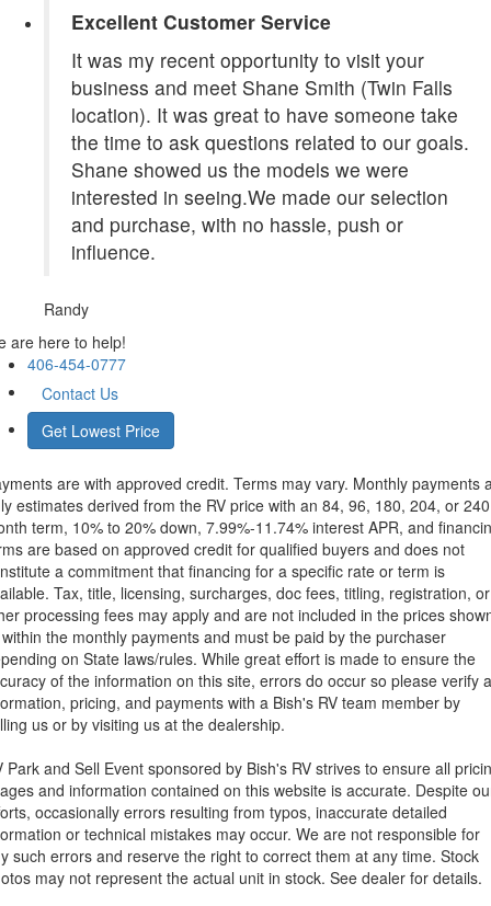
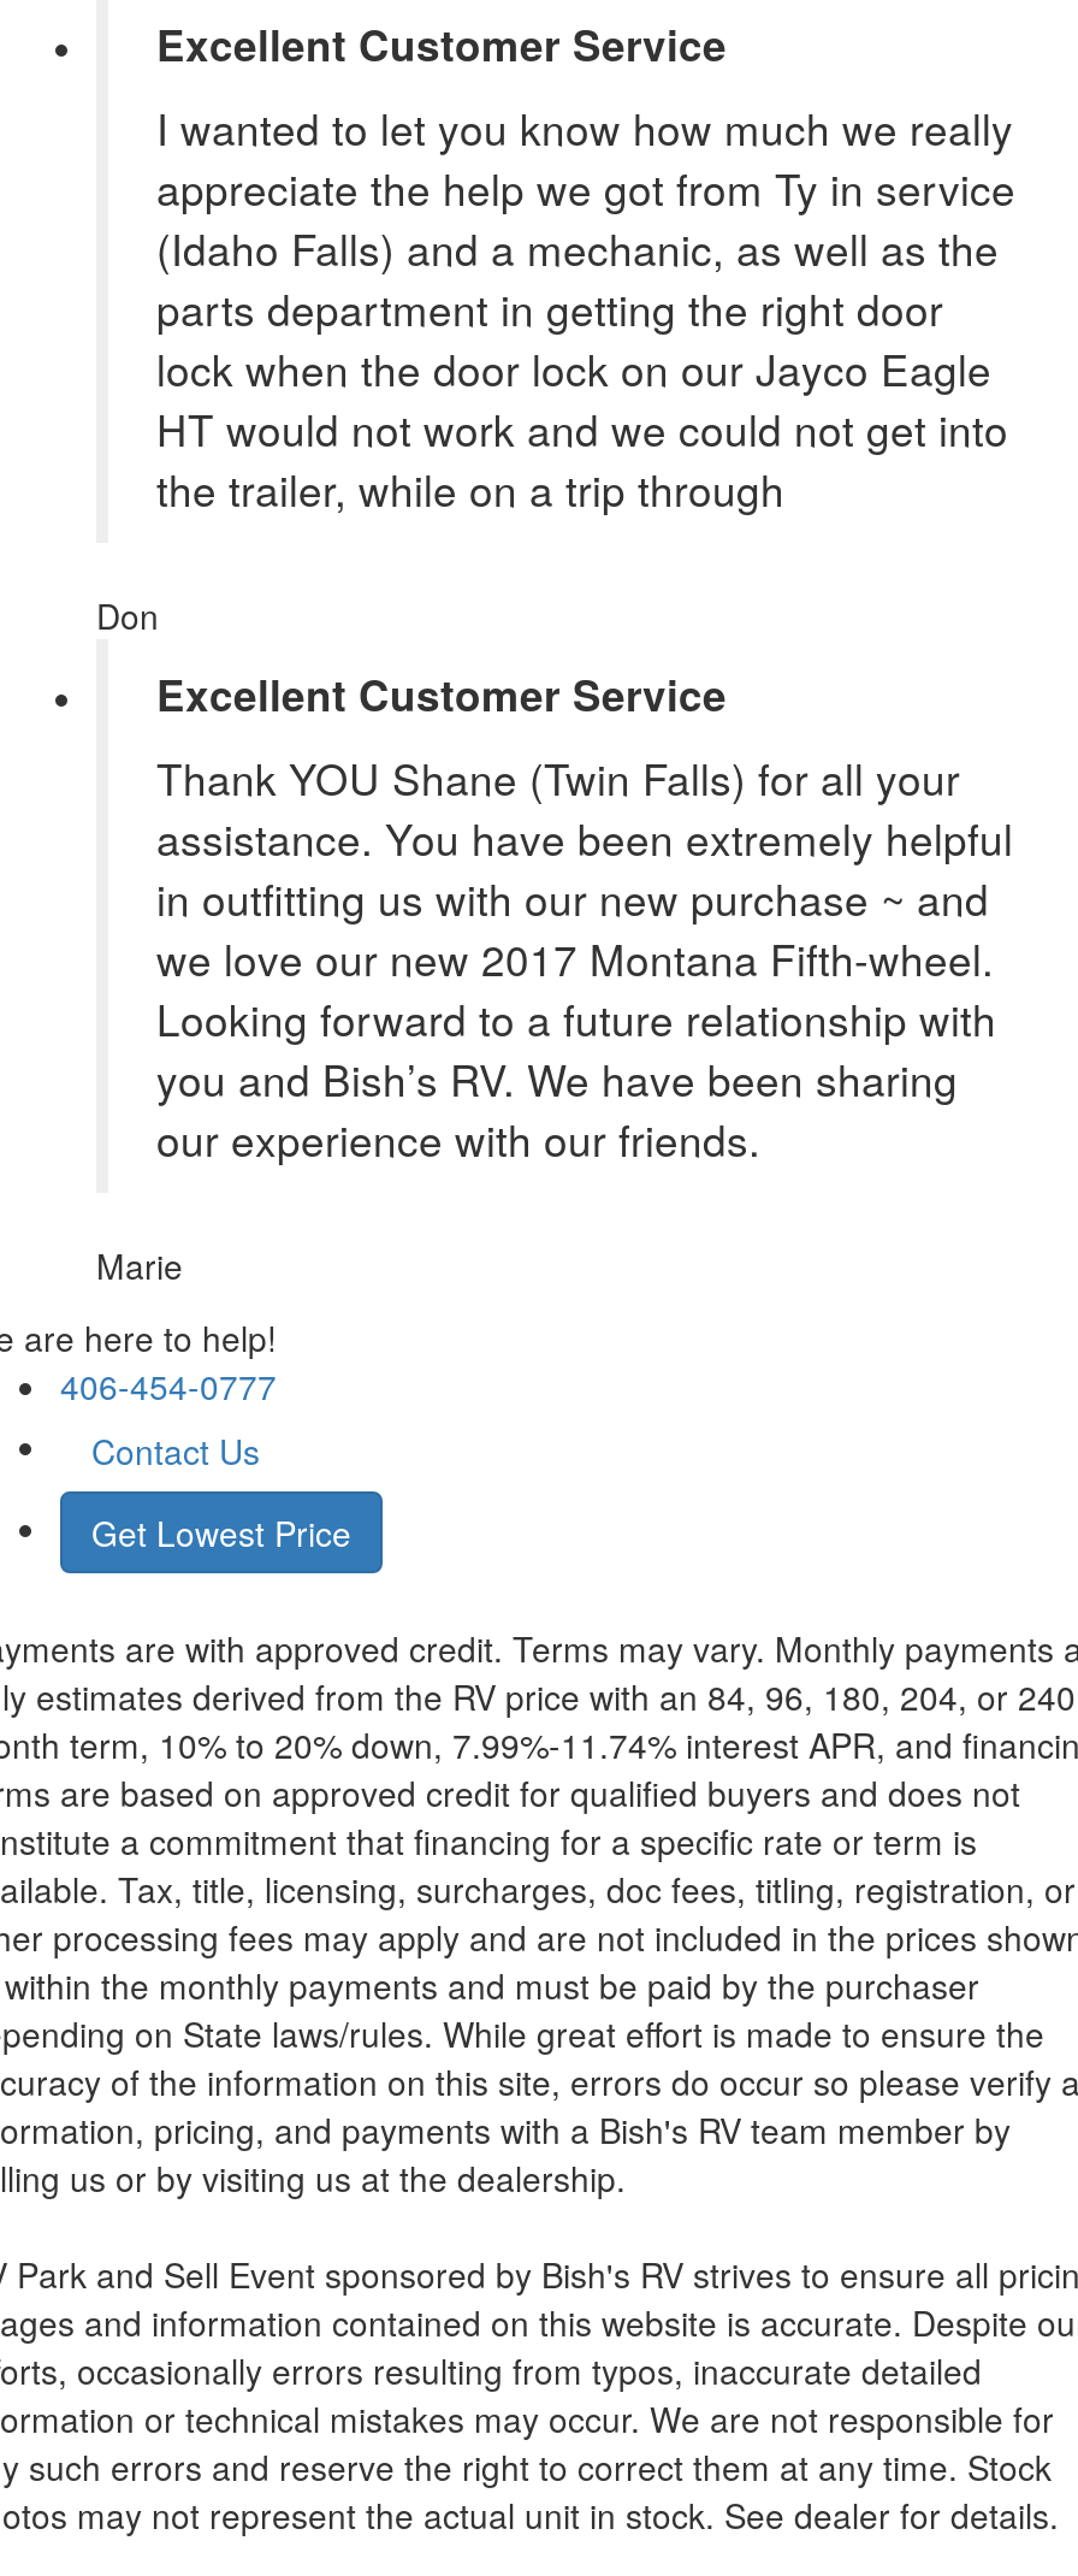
- It was my recent opportunity to visit your
- business and meet Shane Smith (Twin Falls
- location). It was great to have someone take
- the time to ask questions related to our goals.
- Shane showed us the models we were
- interested in seeing.We made our selection
- and purchase, with no hassle, push or
- influence.
- Randy
+ I wanted to let you know how much we really
+ appreciate the help we got from Ty in service
+ (Idaho Falls) and a mechanic, as well as the
+ parts department in getting the right door
+ lock when the door lock on our Jayco Eagle
+ HT would not work and we could not get into
+ the trailer, while on a trip through
+ Don
+ Excellent Customer Service
+ Thank YOU Shane (Twin Falls) for all your
+ assistance. You have been extremely helpful
+ in outfitting us with our new purchase ~ and
+ we love our new 2017 Montana Fifth-wheel.
+ Looking forward to a future relationship with
+ you and Bish’s RV. We have been sharing
+ our experience with our friends.
+ Marie
